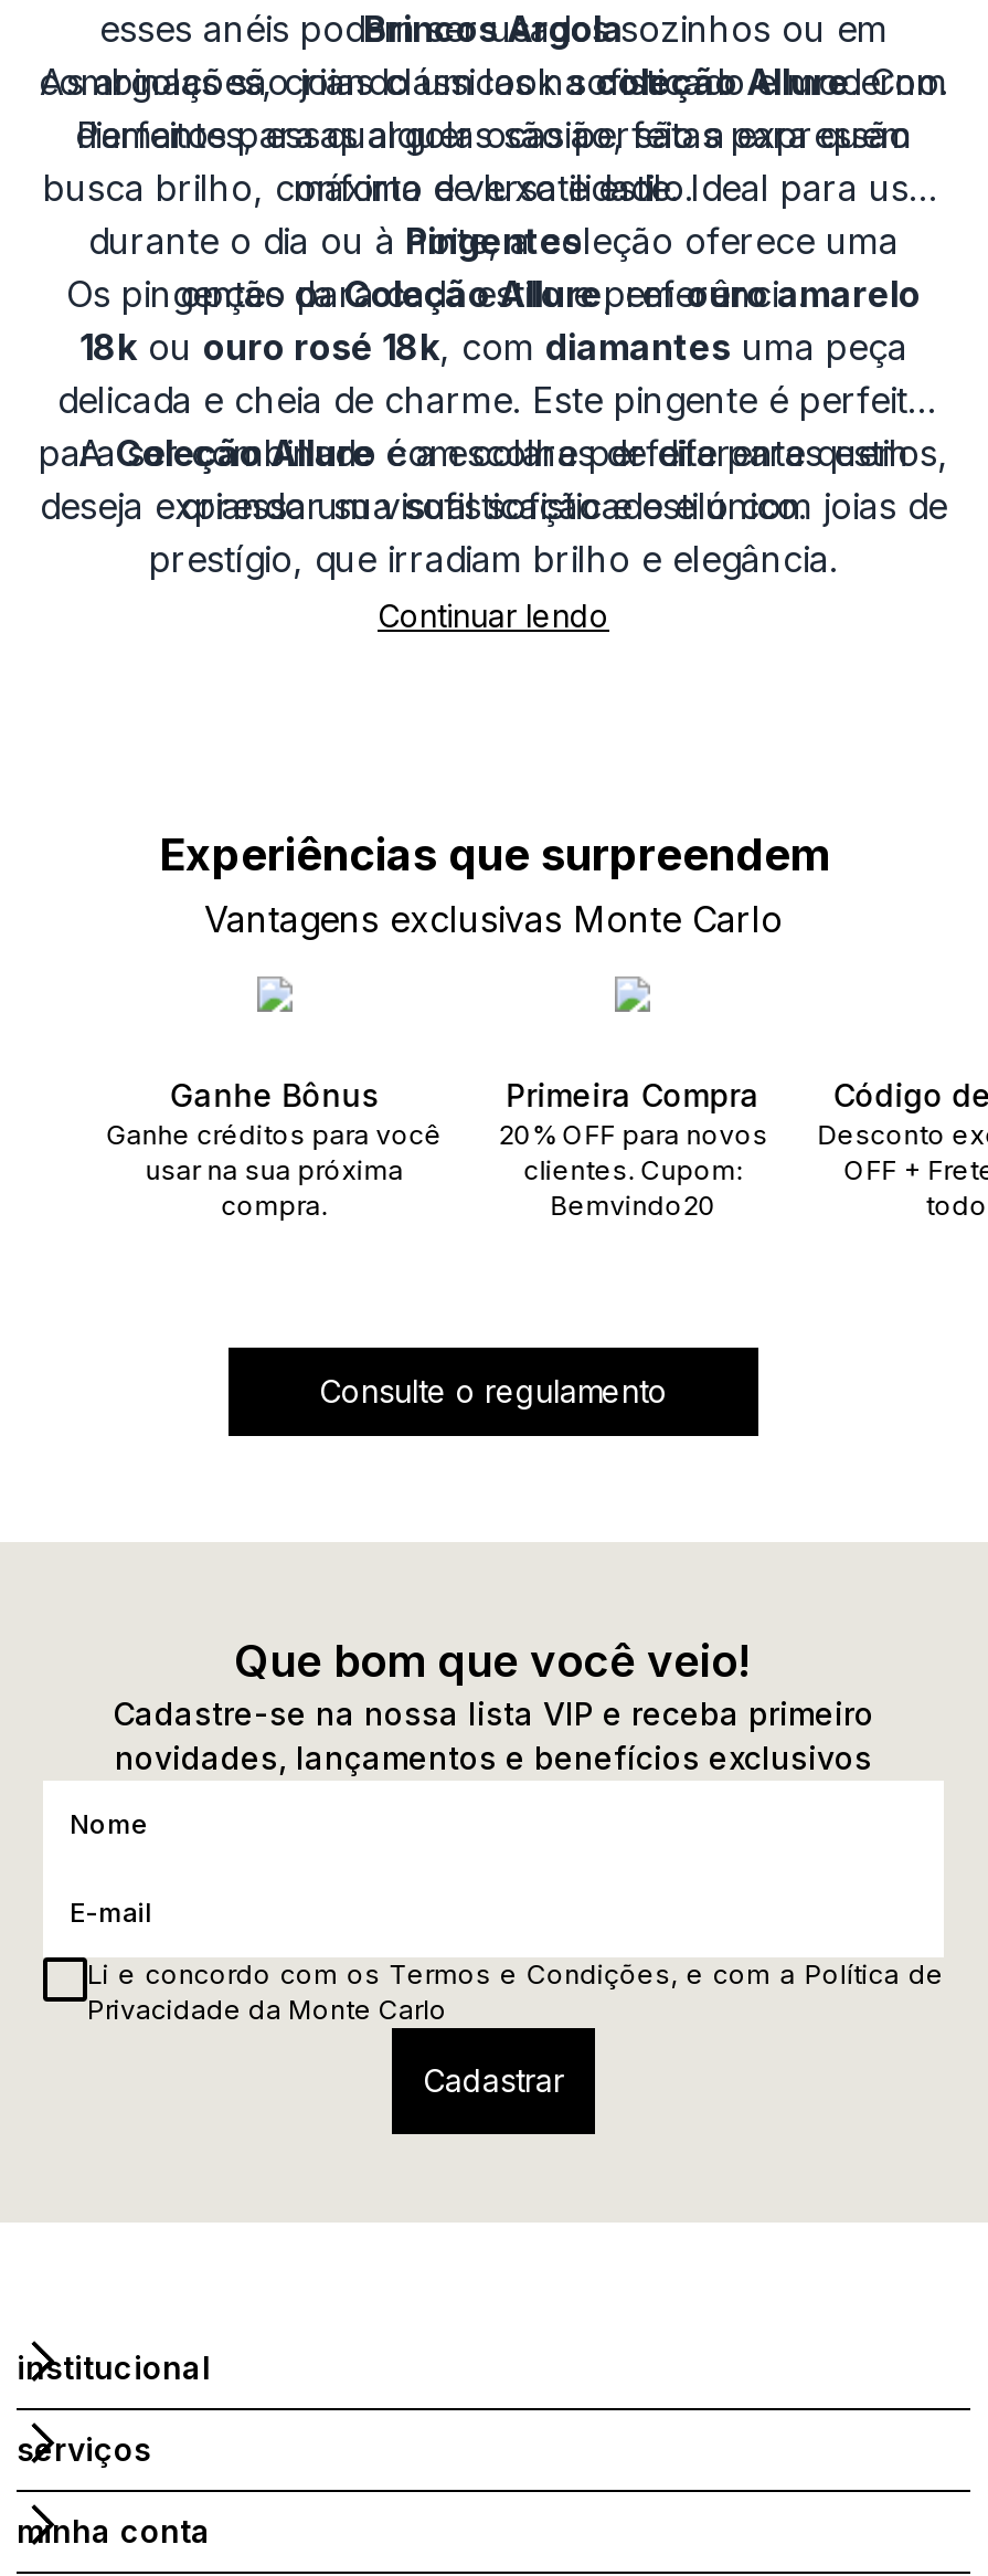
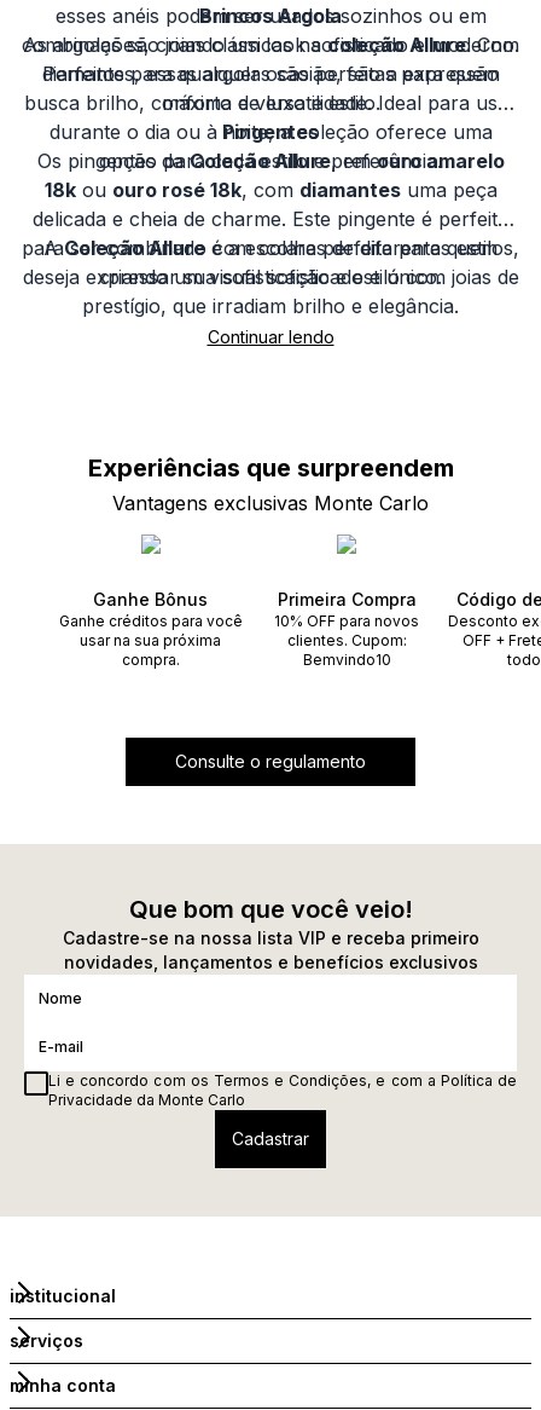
- 20% OFF para novos
+ 10% OFF para novos

- Bemvindo20
+ Bemvindo10
